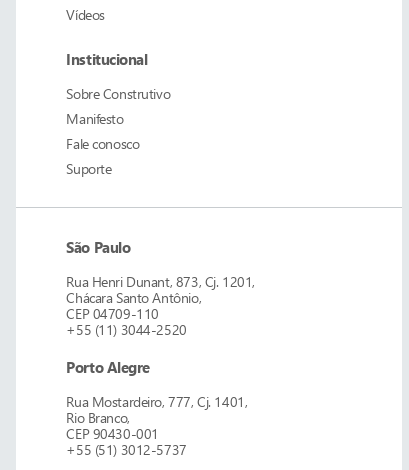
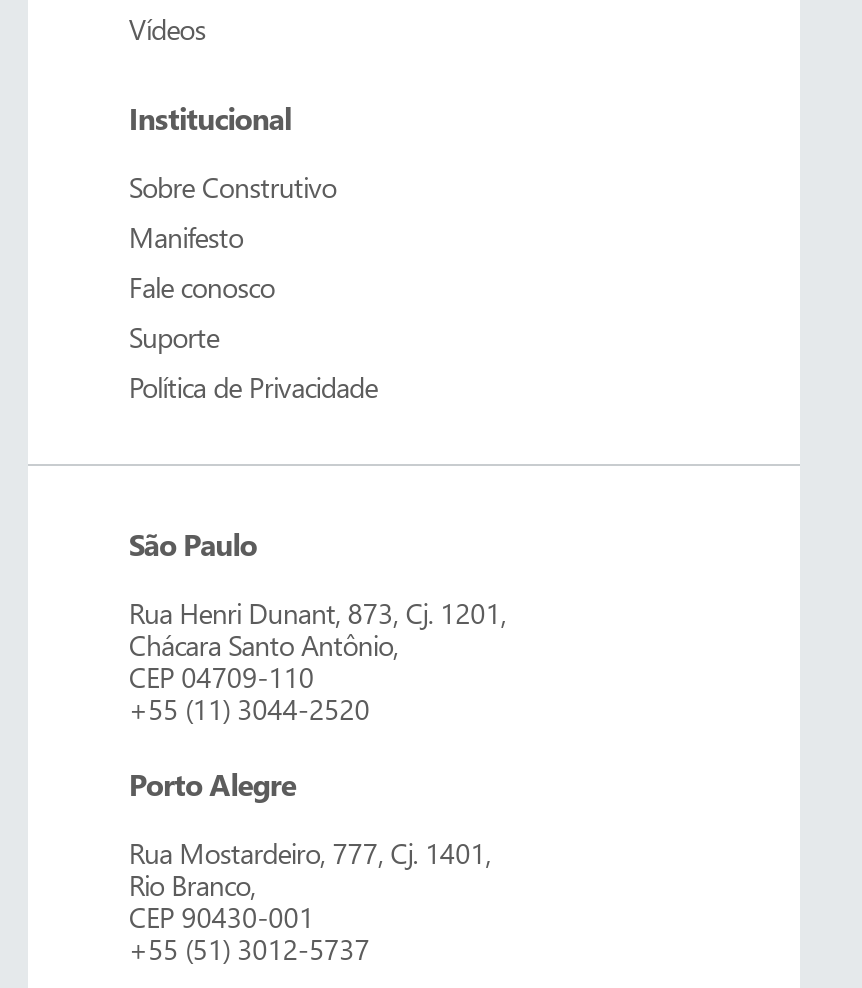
+ Política de Privacidade
